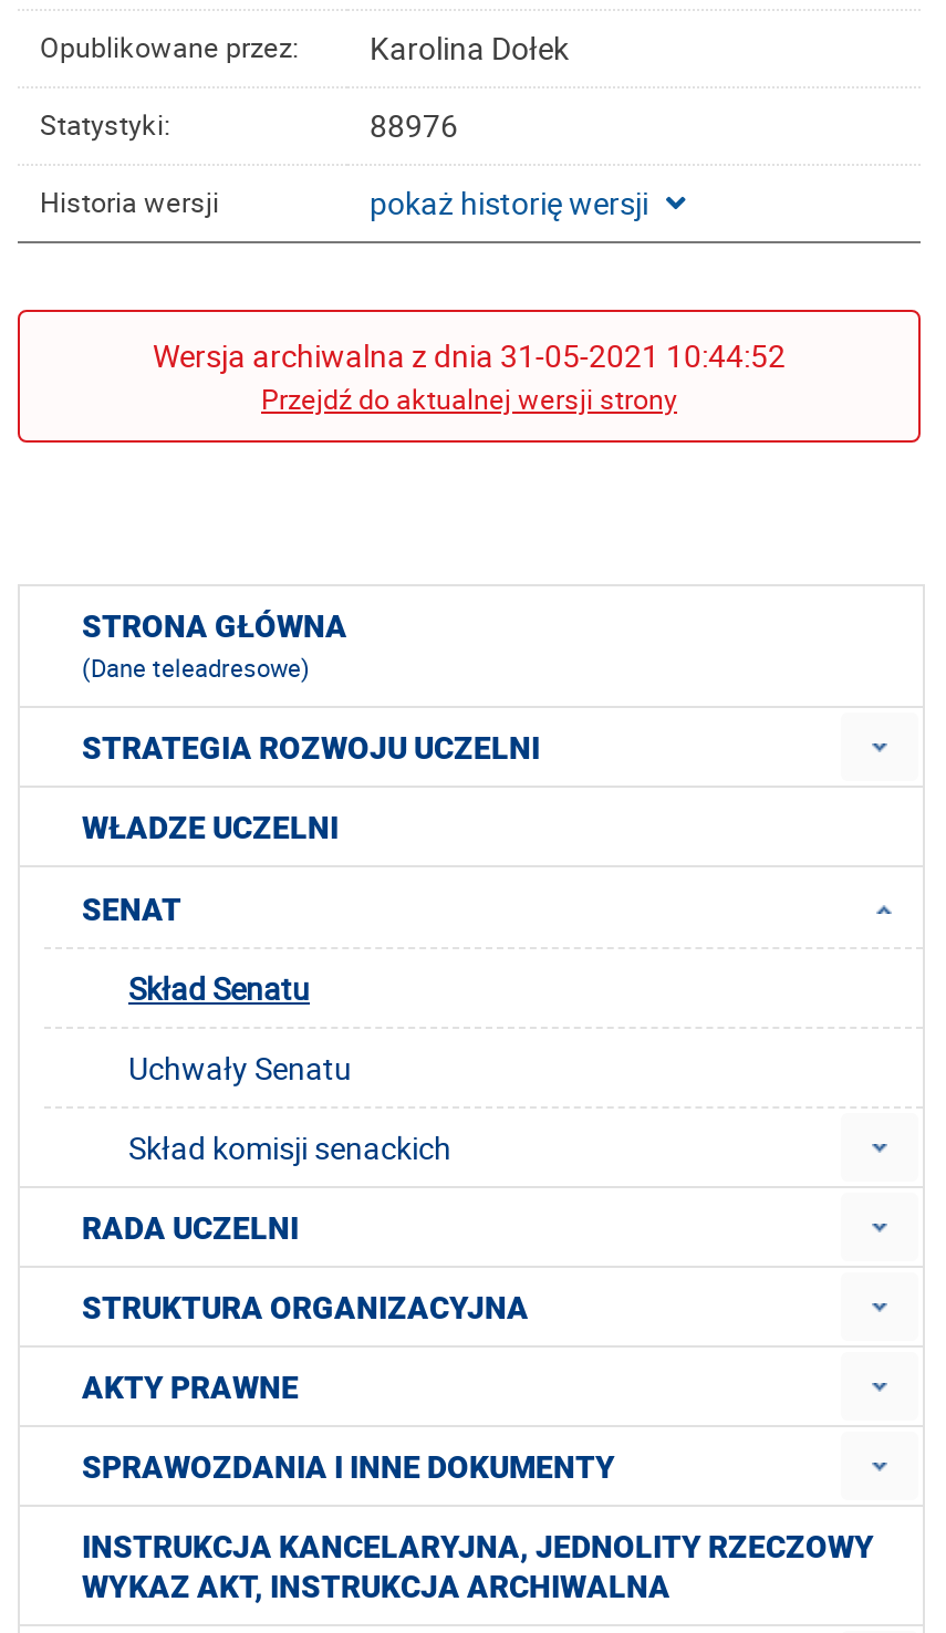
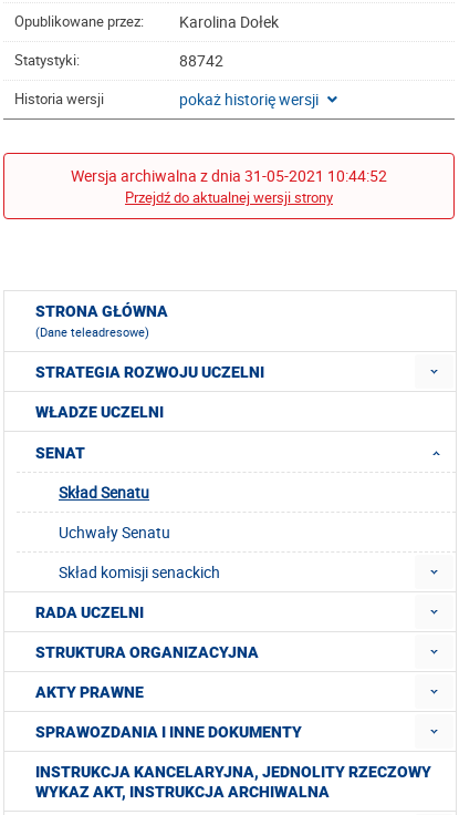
- 88976
+ 88742
